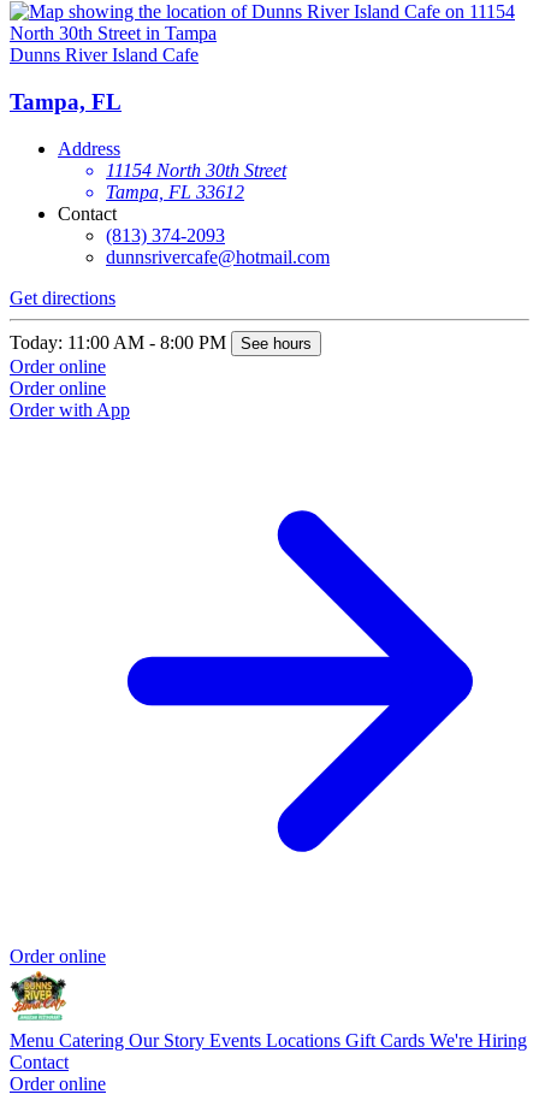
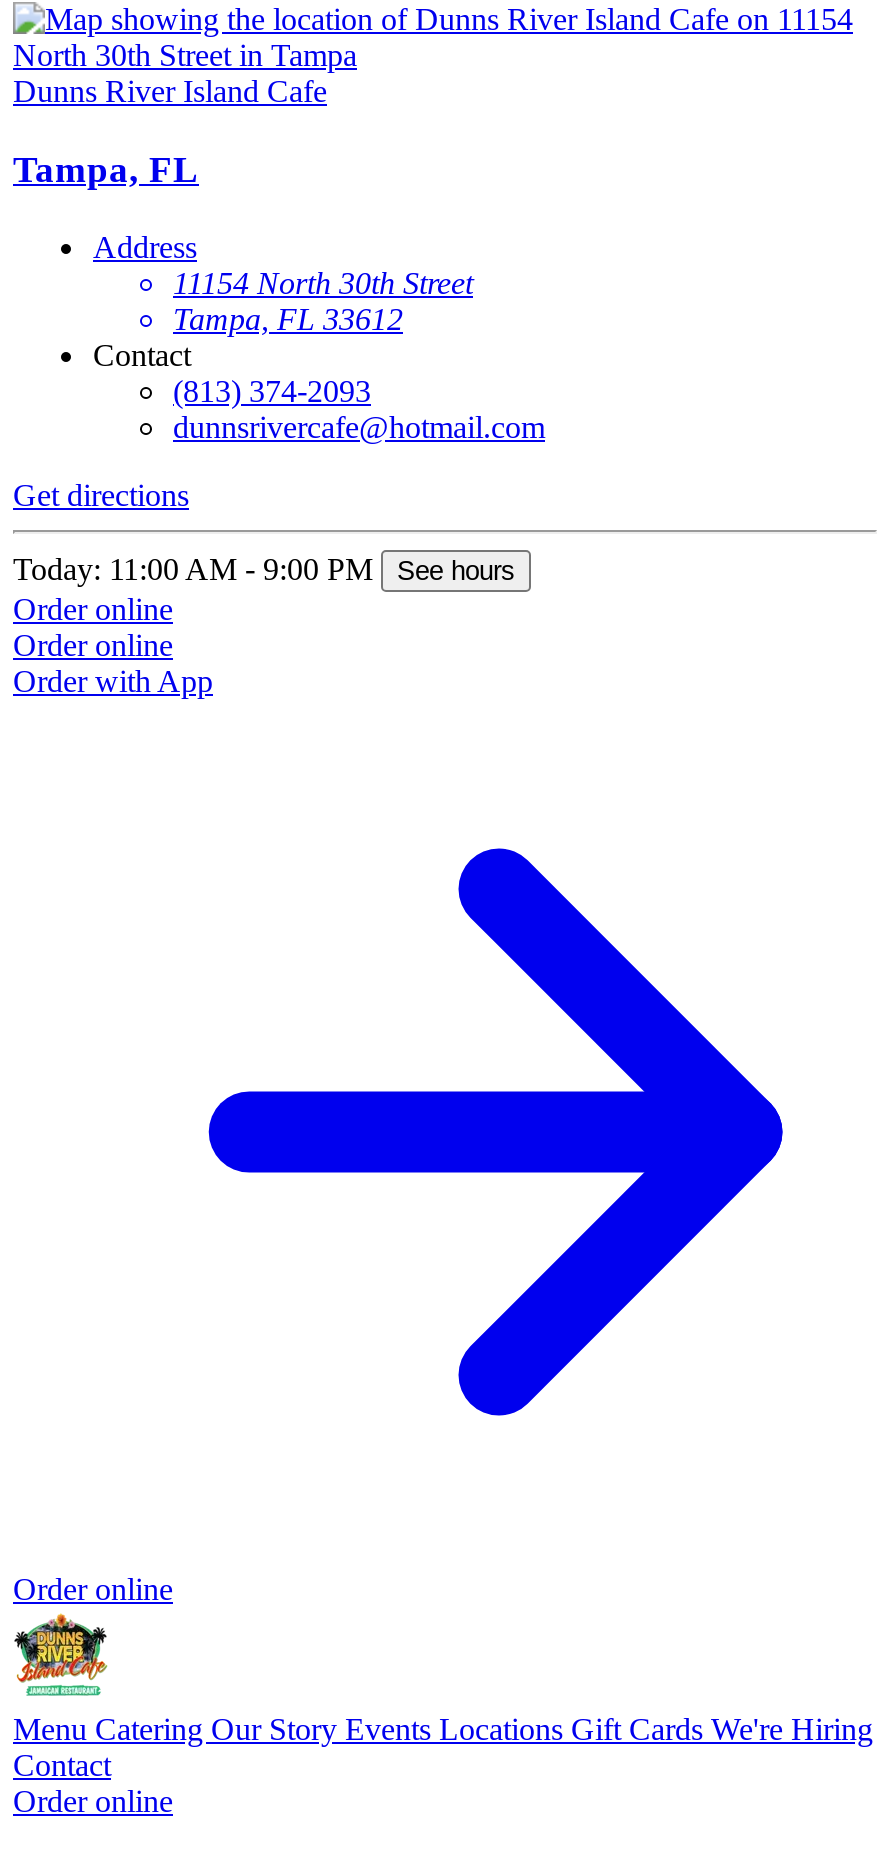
- Today: 11:00 AM - 8:00 PM See hours
+ Today: 11:00 AM - 9:00 PM See hours
